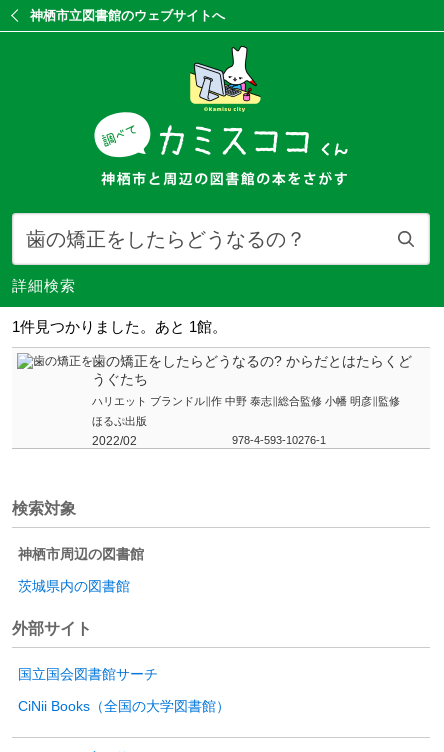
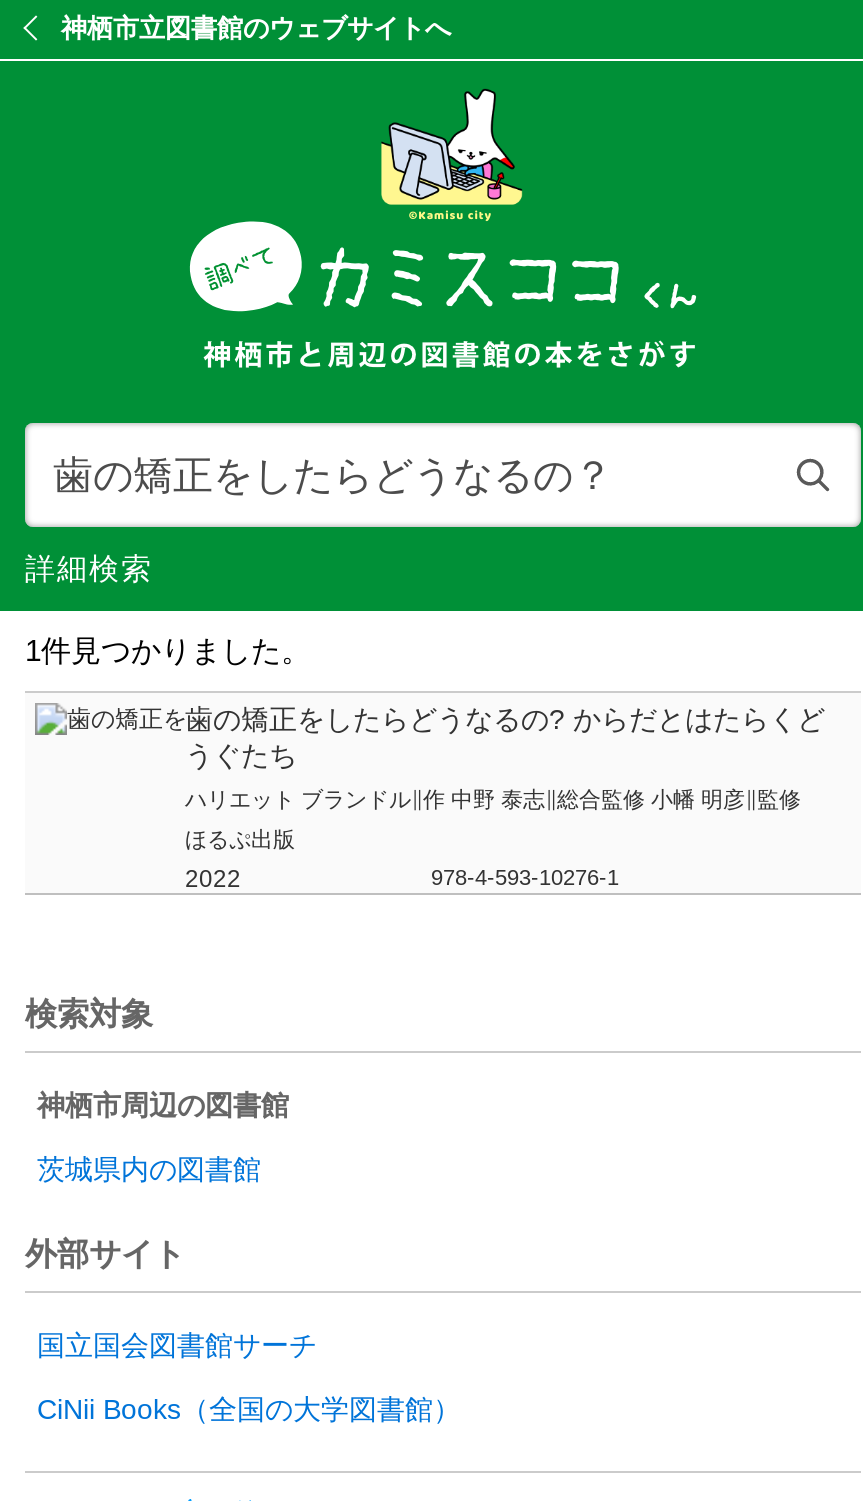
- 1件見つかりました。あと 1館。
+ 1件見つかりました。

- 2022/02
+ 2022
